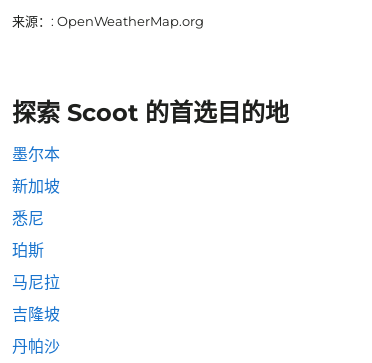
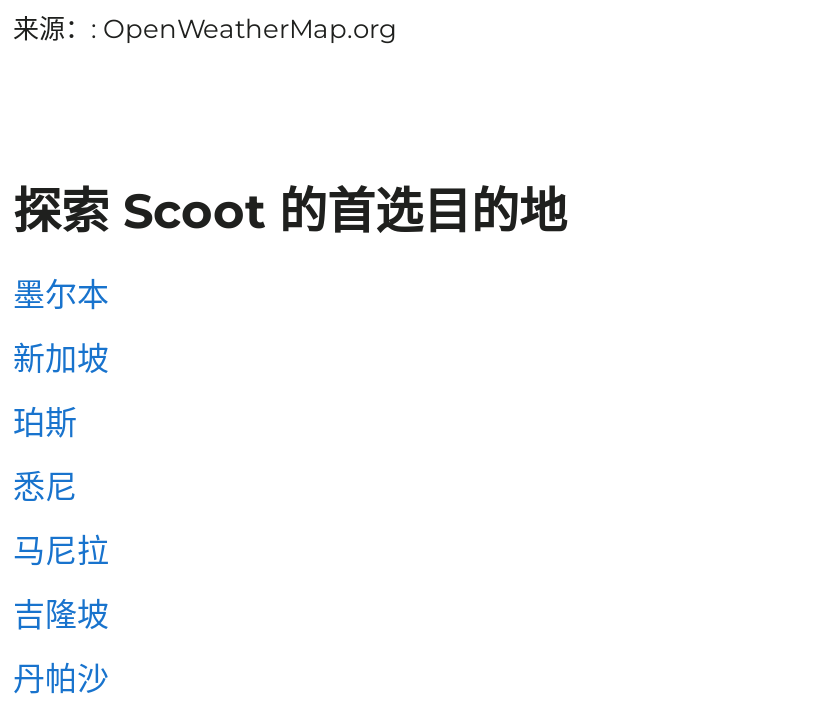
moved down: 悉尼

moved up: 珀斯
